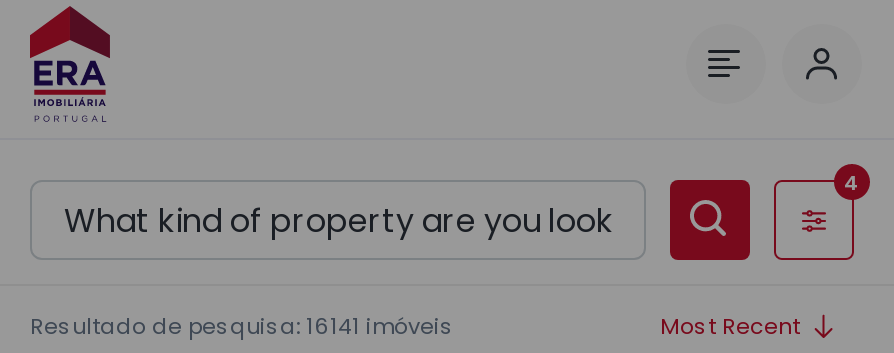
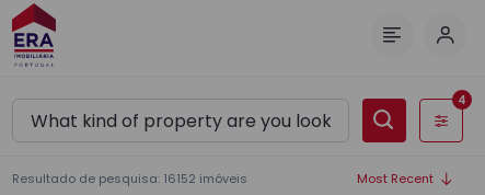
- Resultado de pesquisa 16141 imóveis
+ Resultado de pesquisa 16152 imóveis
